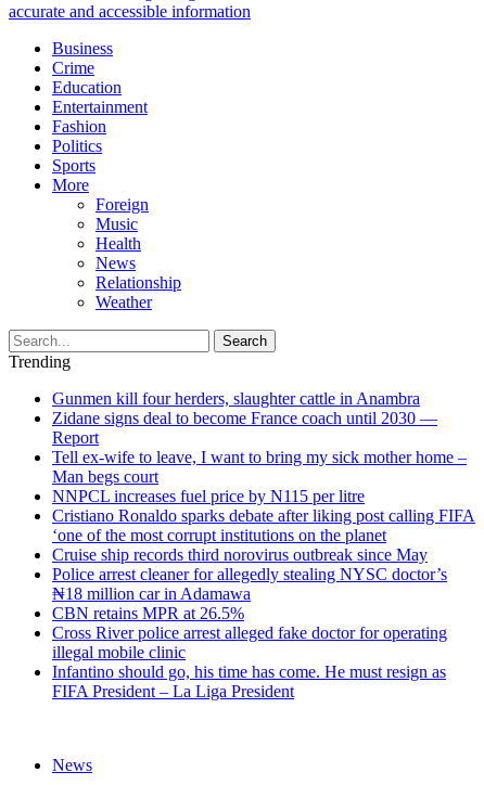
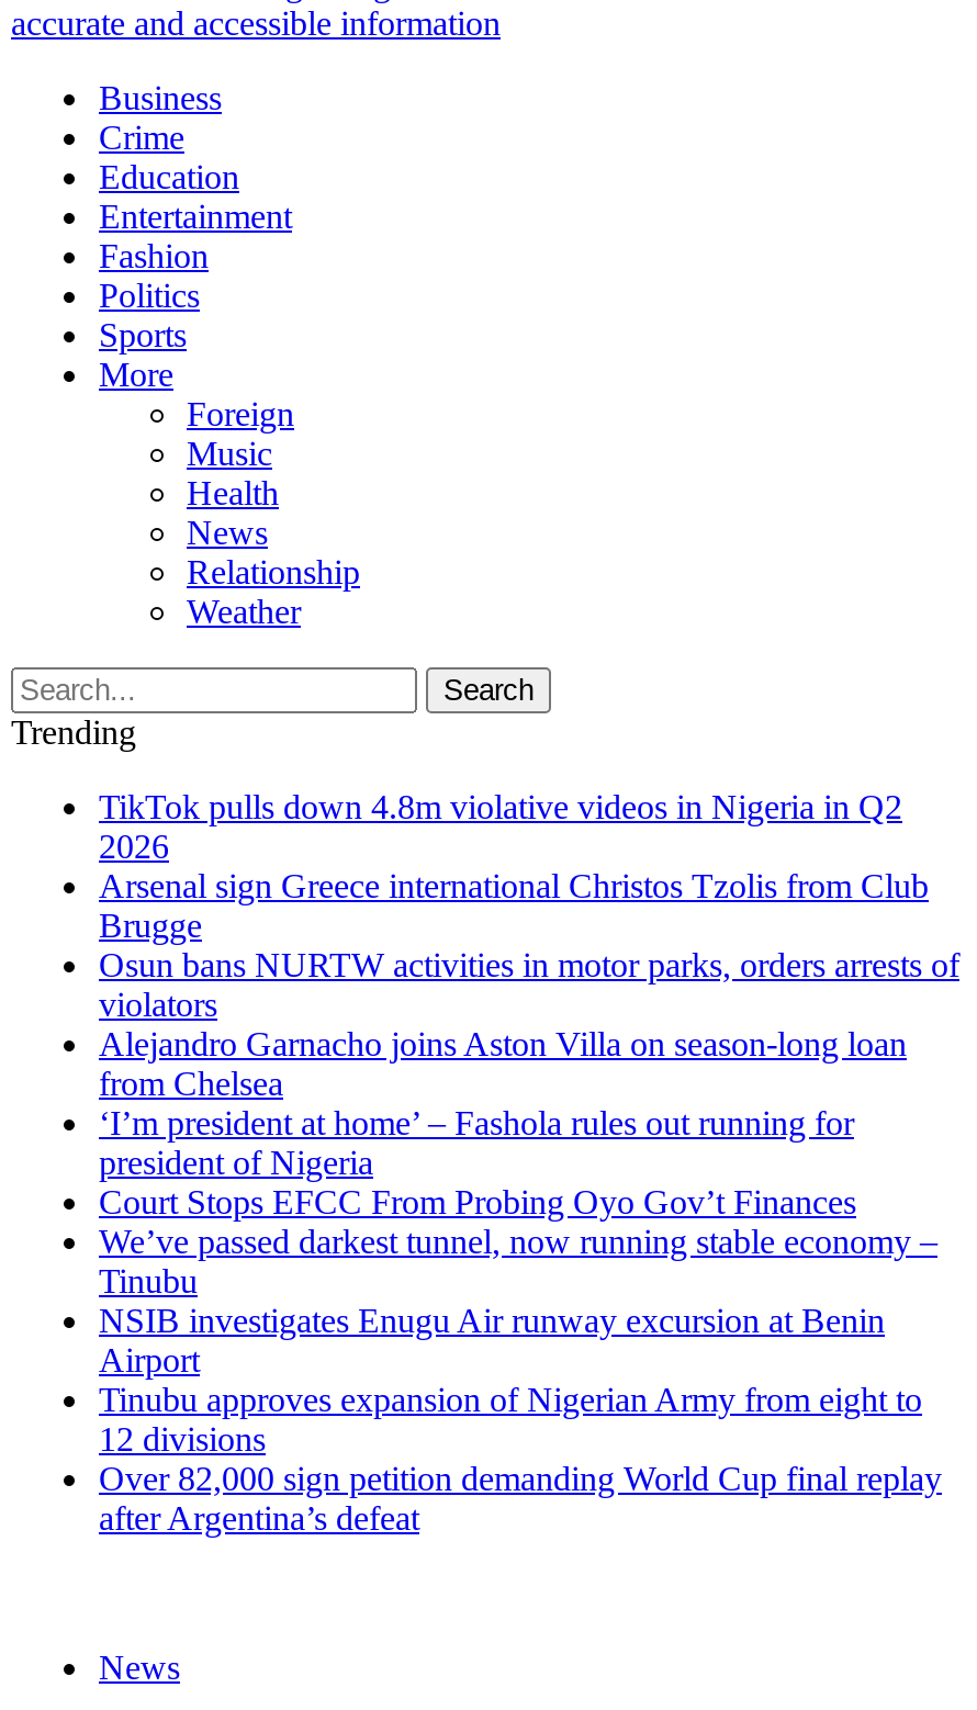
- Gunmen kill four herders, slaughter cattle in Anambra
- Zidane signs deal to become France coach until 2030 —
- Report
- Tell ex-wife to leave, I want to bring my sick mother home –
- Man begs court
- NNPCL increases fuel price by N115 per litre
- Cristiano Ronaldo sparks debate after liking post calling FIFA
- ‘one of the most corrupt institutions on the planet
- Cruise ship records third norovirus outbreak since May
- Police arrest cleaner for allegedly stealing NYSC doctor’s
- ₦18 million car in Adamawa
- CBN retains MPR at 26.5%
- Cross River police arrest alleged fake doctor for operating
- illegal mobile clinic
- Infantino should go, his time has come. He must resign as
- FIFA President – La Liga President
+ TikTok pulls down 4.8m violative videos in Nigeria in Q2
+ 2026
+ Arsenal sign Greece international Christos Tzolis from Club
+ Brugge
+ Osun bans NURTW activities in motor parks, orders arrests of
+ violators
+ Alejandro Garnacho joins Aston Villa on season-long loan
+ from Chelsea
+ ‘I’m president at home’ – Fashola rules out running for
+ president of Nigeria
+ Court Stops EFCC From Probing Oyo Gov’t Finances
+ We’ve passed darkest tunnel, now running stable economy –
+ Tinubu
+ NSIB investigates Enugu Air runway excursion at Benin
+ Airport
+ Tinubu approves expansion of Nigerian Army from eight to
+ 12 divisions
+ Over 82,000 sign petition demanding World Cup final replay
+ after Argentina’s defeat
